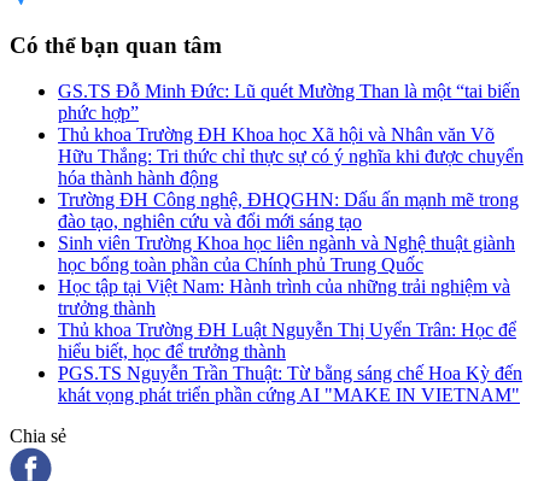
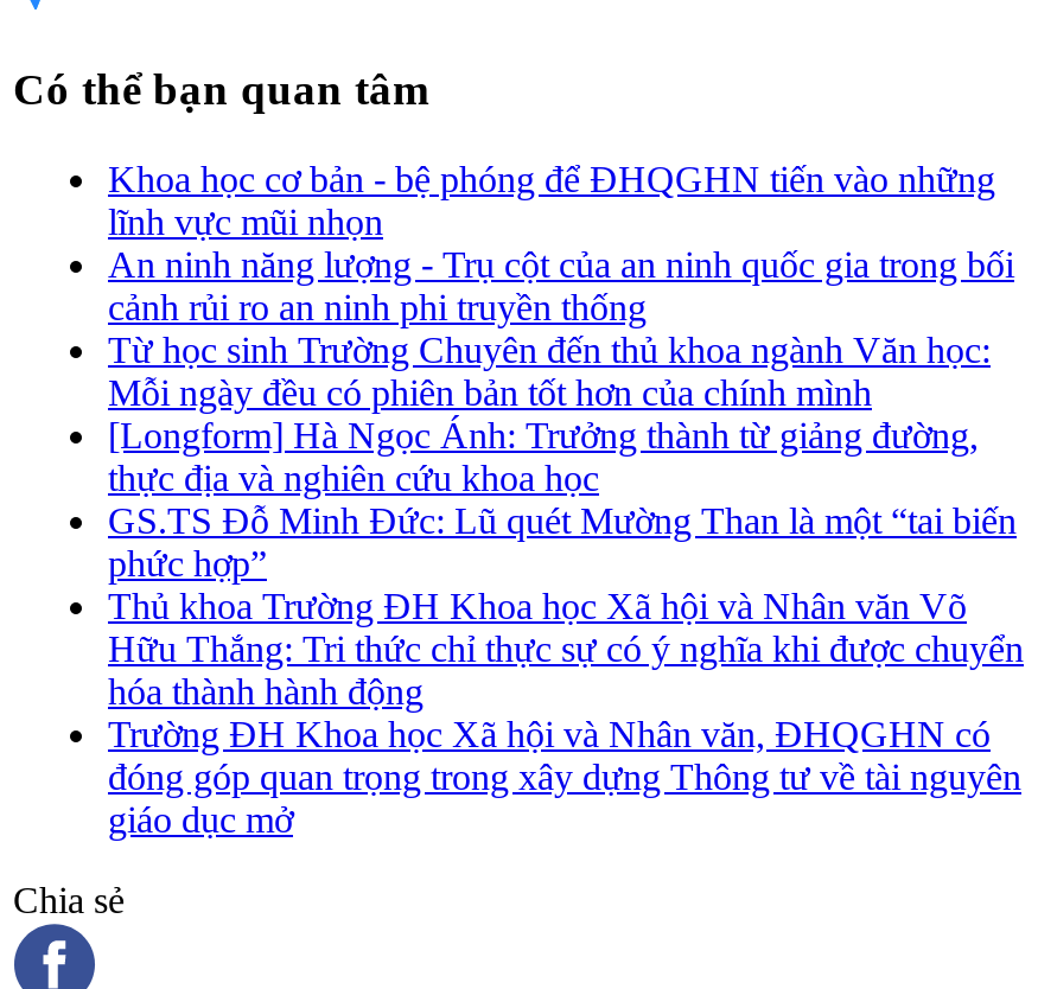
+ Khoa học cơ bản - bệ phóng để ĐHQGHN tiến vào những
+ lĩnh vực mũi nhọn
+ An ninh năng lượng - Trụ cột của an ninh quốc gia trong bối
+ cảnh rủi ro an ninh phi truyền thống
+ Từ học sinh Trường Chuyên đến thủ khoa ngành Văn học:
+ Mỗi ngày đều có phiên bản tốt hơn của chính mình
+ [Longform] Hà Ngọc Ánh: Trưởng thành từ giảng đường,
+ thực địa và nghiên cứu khoa học

moved down: GS.TS Đỗ Minh Đức: Lũ quét Mường Than là một “tai biến | phức hợp” | Thủ khoa Trường ĐH Khoa học Xã hội và Nhân văn Võ | Hữu Thắng: Tri thức chỉ thực sự có ý nghĩa khi được chuyển | hóa thành hành động

- Trường ĐH Công nghệ, ĐHQGHN: Dấu ấn mạnh mẽ trong
- đào tạo, nghiên cứu và đổi mới sáng tạo
- Sinh viên Trường Khoa học liên ngành và Nghệ thuật giành
- học bổng toàn phần của Chính phủ Trung Quốc
- Học tập tại Việt Nam: Hành trình của những trải nghiệm và
- trưởng thành
- Thủ khoa Trường ĐH Luật Nguyễn Thị Uyển Trân: Học để
- hiểu biết, học để trưởng thành
- PGS.TS Nguyễn Trần Thuật: Từ bằng sáng chế Hoa Kỳ đến
- khát vọng phát triển phần cứng AI "MAKE IN VIETNAM"
+ Trường ĐH Khoa học Xã hội và Nhân văn, ĐHQGHN có
+ đóng góp quan trọng trong xây dựng Thông tư về tài nguyên
+ giáo dục mở
